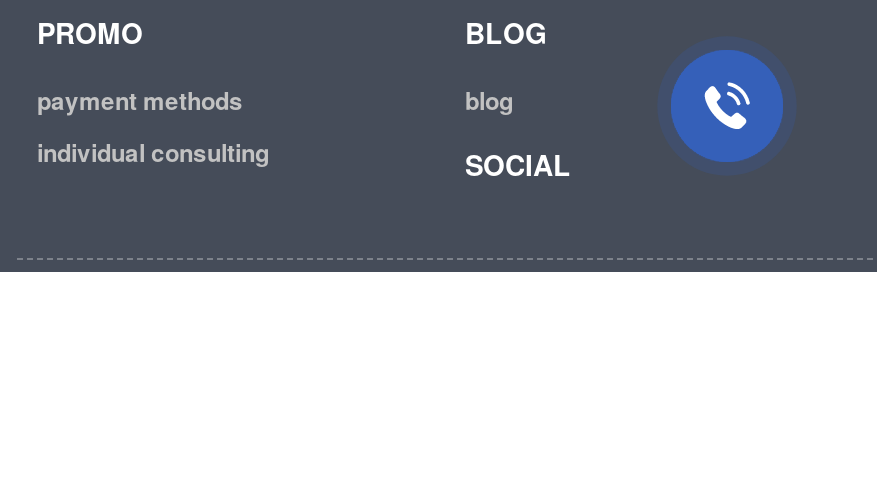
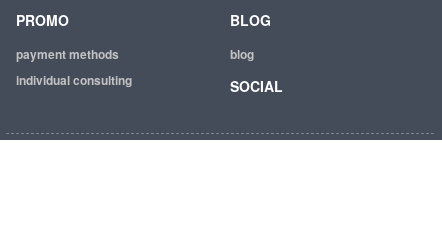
- [image]
